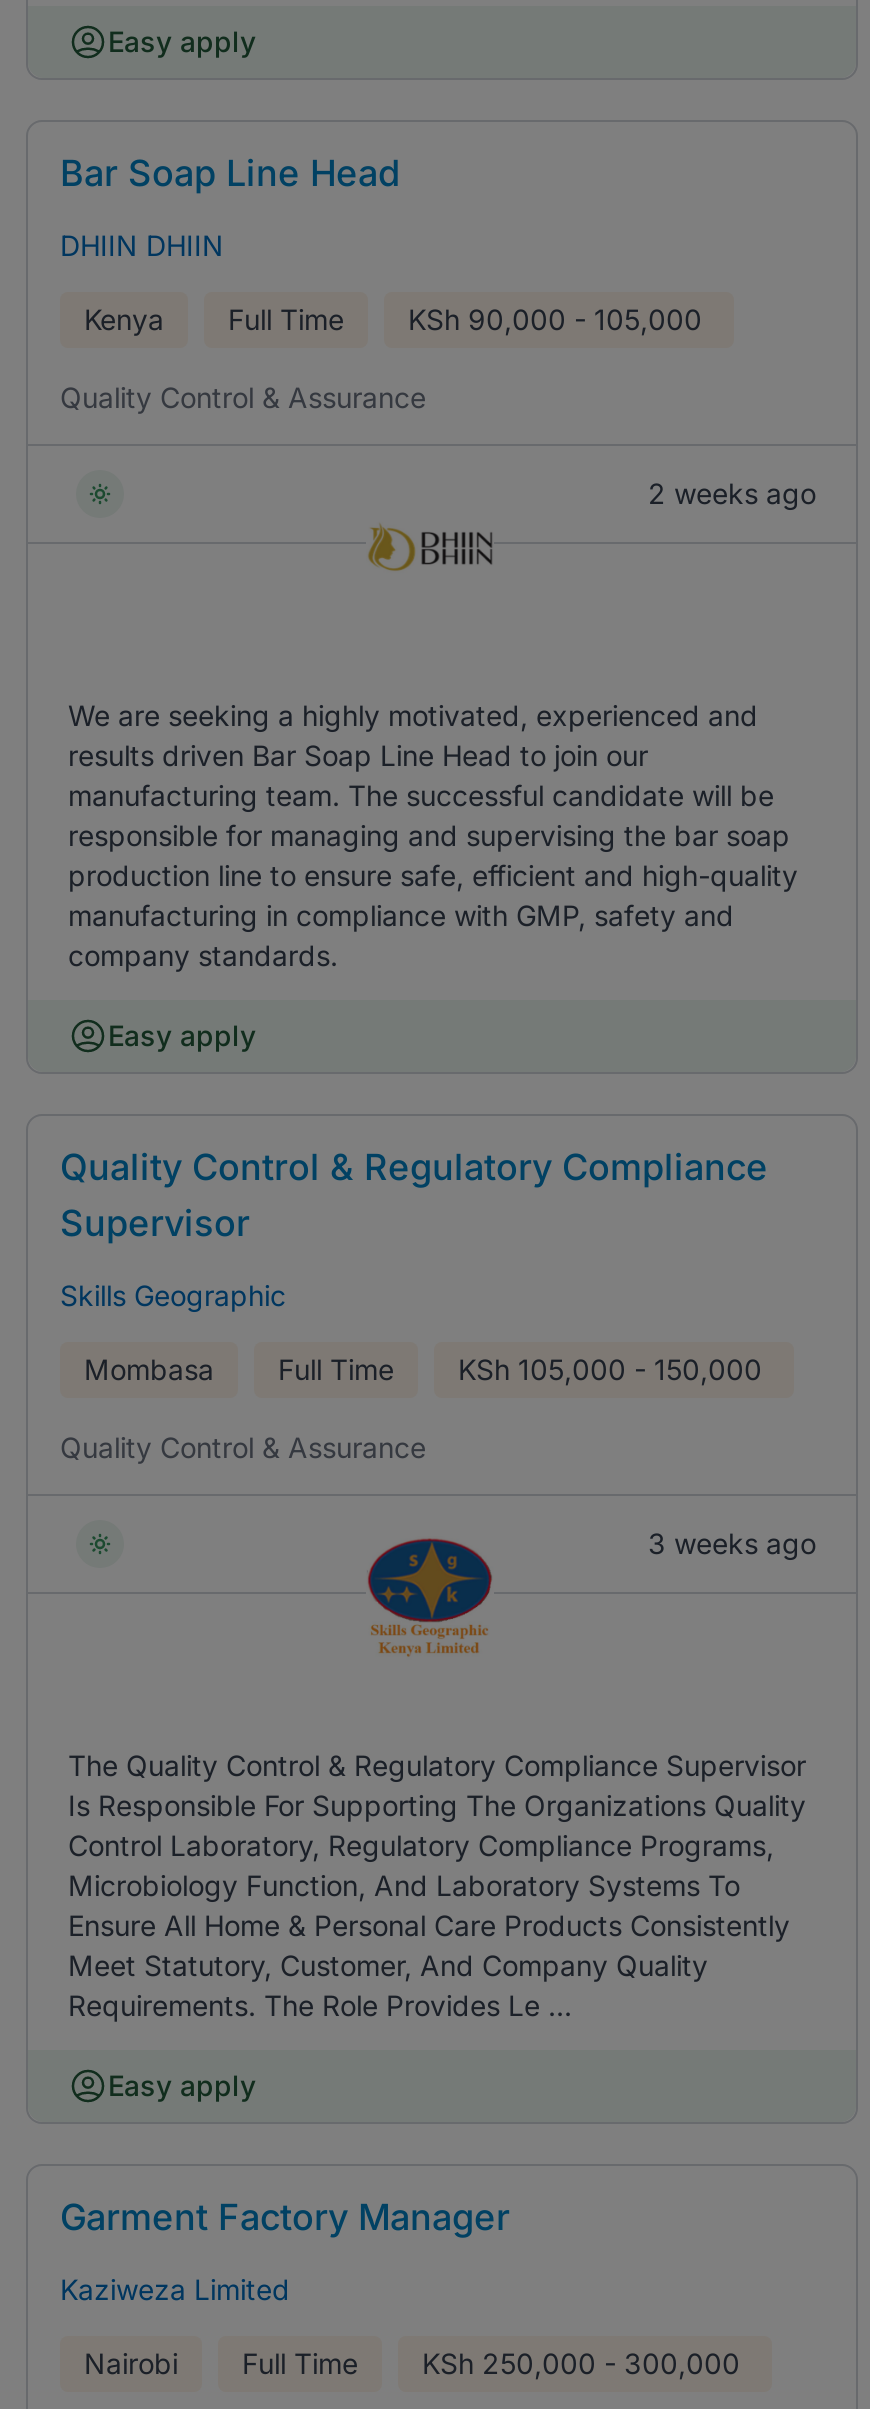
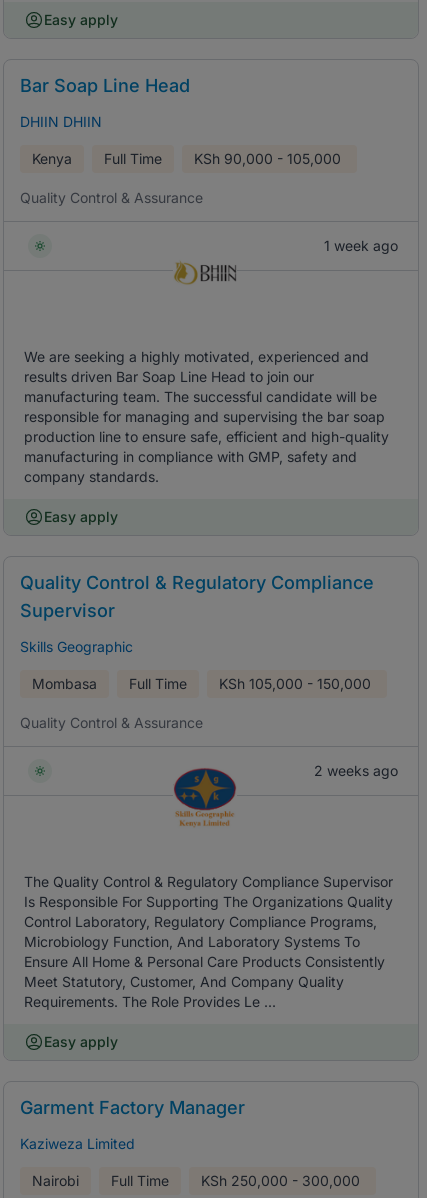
- 2 weeks ago
+ 1 week ago

- 3 weeks ago
+ 2 weeks ago
